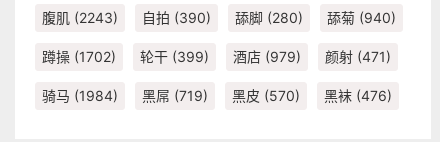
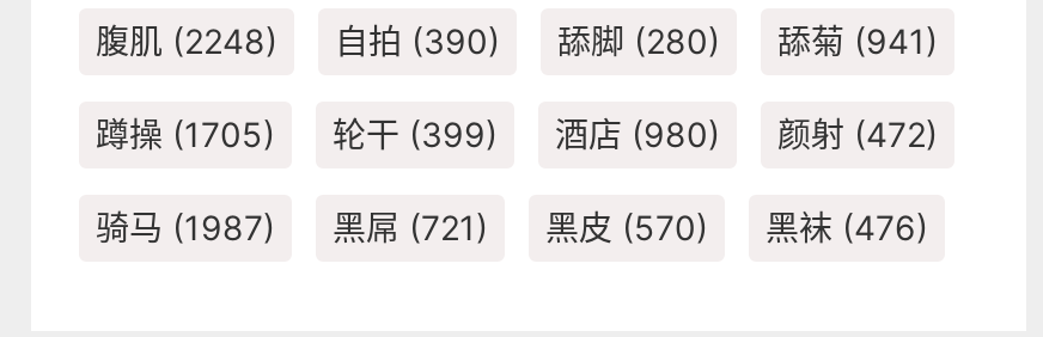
- 腹肌(2243)
+ 腹肌(2248)

- 舔菊(940)
+ 舔菊(941)

- 蹲操(1702)
+ 蹲操(1705)

- 酒店(979)
+ 酒店(980)

- 颜射(471)
+ 颜射(472)

- 骑马(1984)
+ 骑马(1987)

- 黑屌(719)
+ 黑屌(721)
